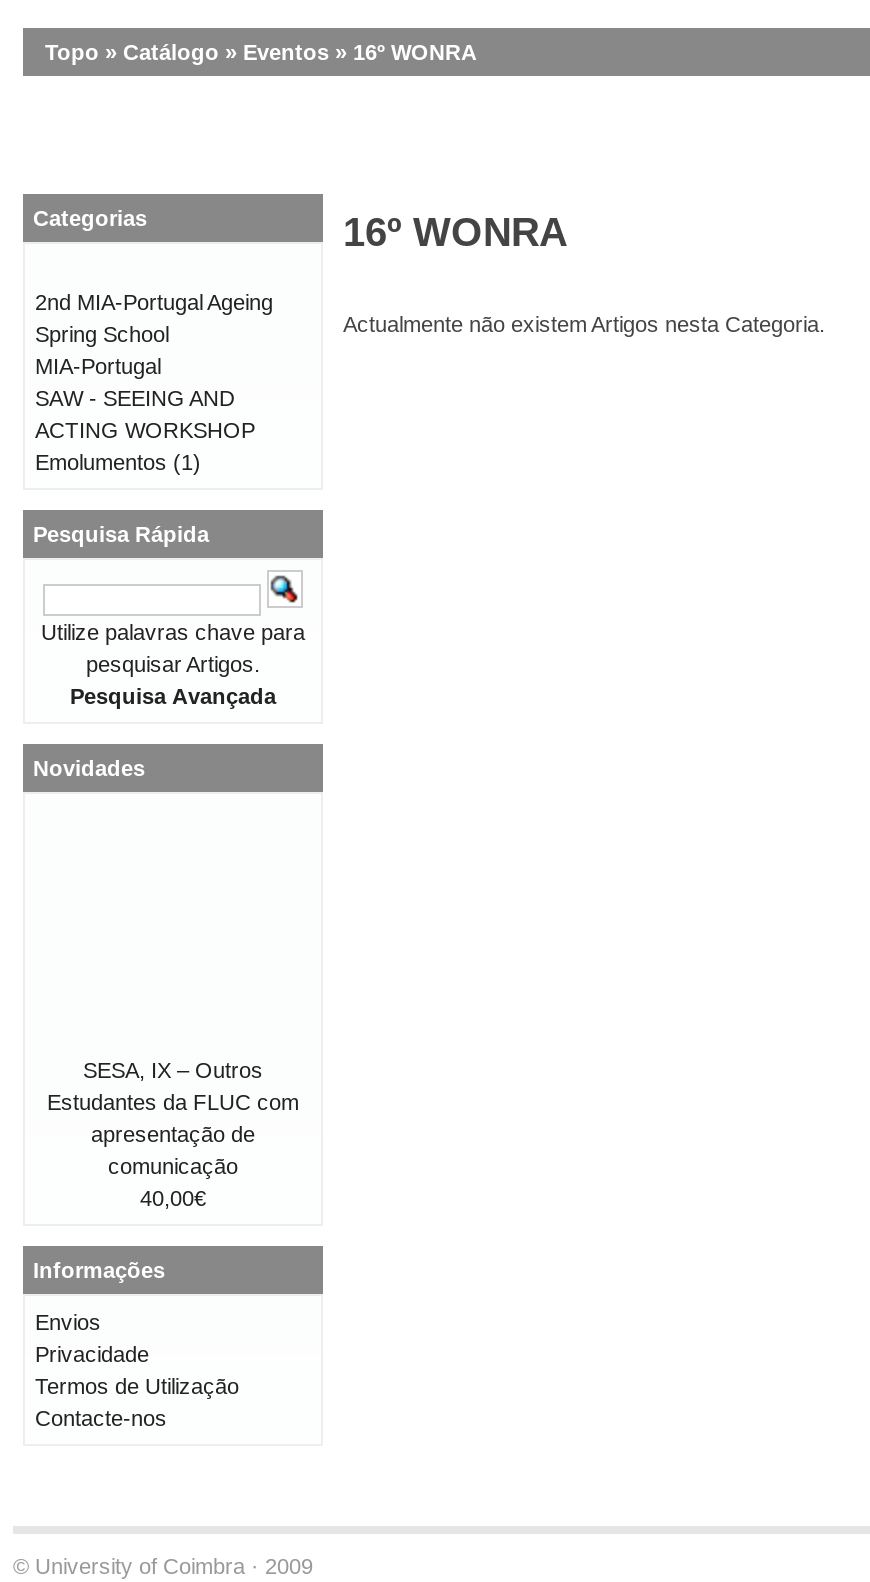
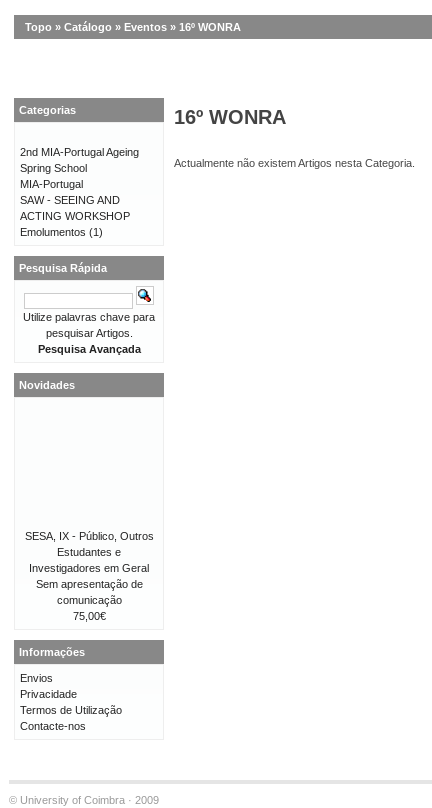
- SESA, IX – Outros
- Estudantes da FLUC com
- apresentação de
+ SESA, IX - Público, Outros
+ Estudantes e
+ Investigadores em Geral
+ Sem apresentação de

- 40,00€
+ 75,00€
